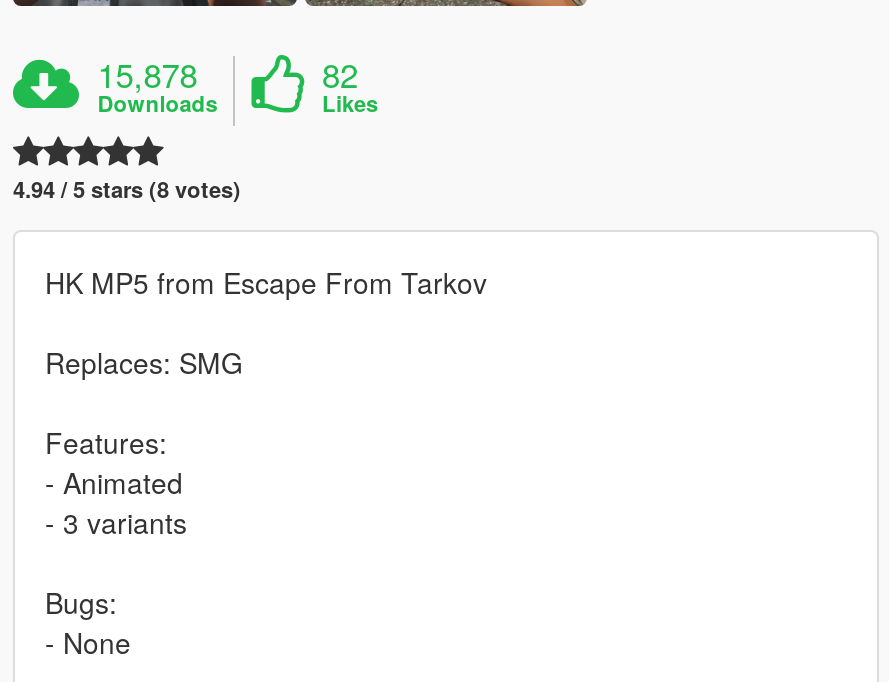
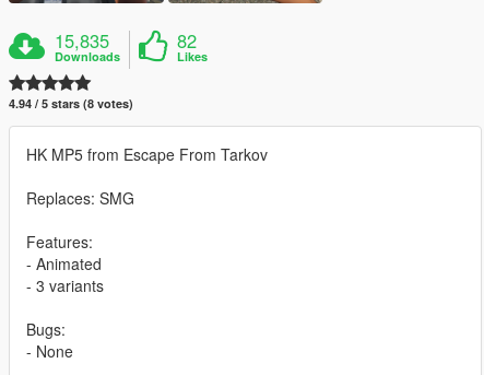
- 15,878
+ 15,835
